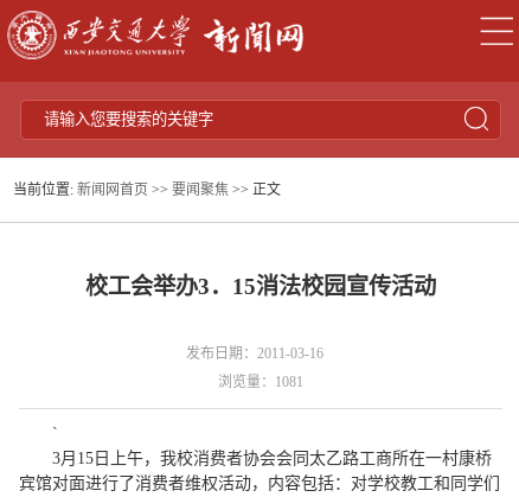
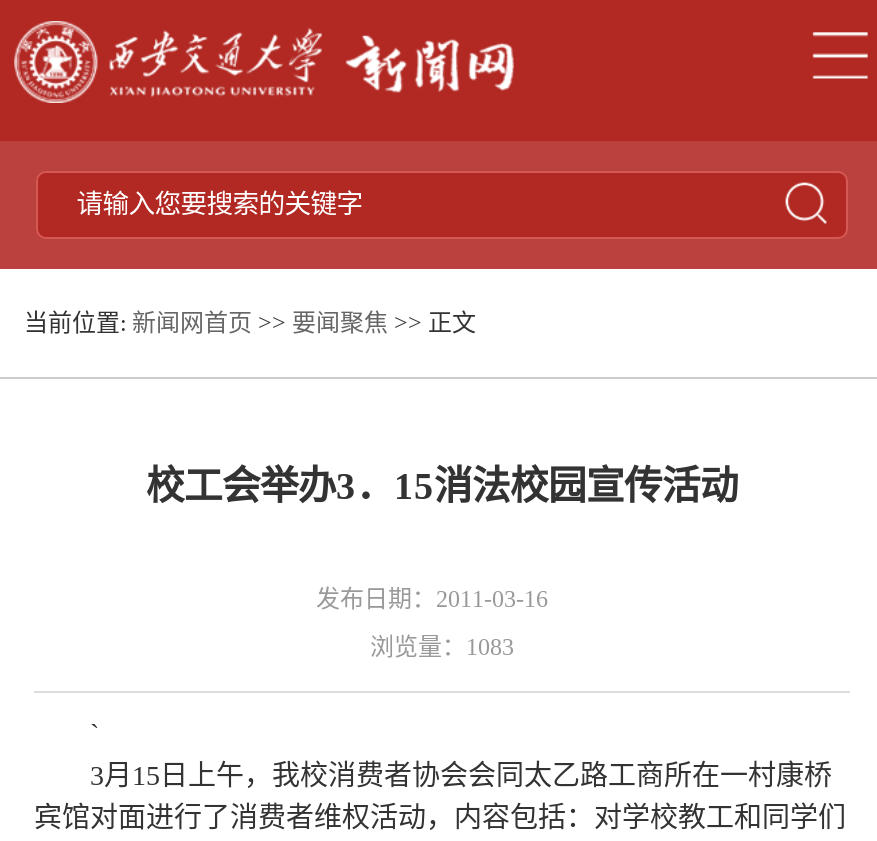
- 浏览量：1081
+ 浏览量：1083
